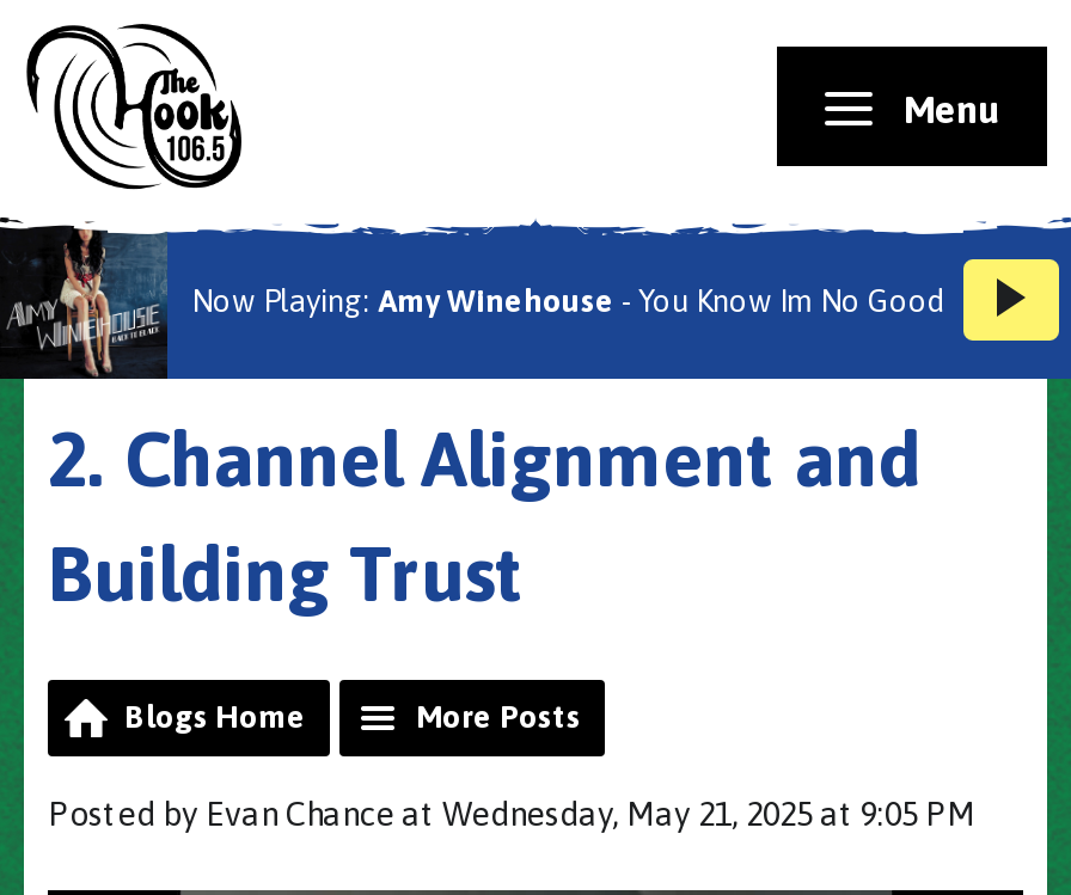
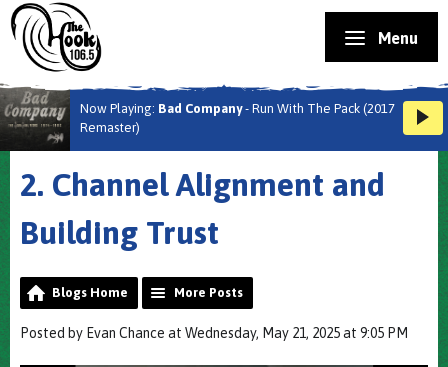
- [image]
- Now Playing: Amy Winehouse - You Know Im No Good
+ [image]
+ Now Playing: Bad Company - Run With The Pack (2017
+ Remaster)
